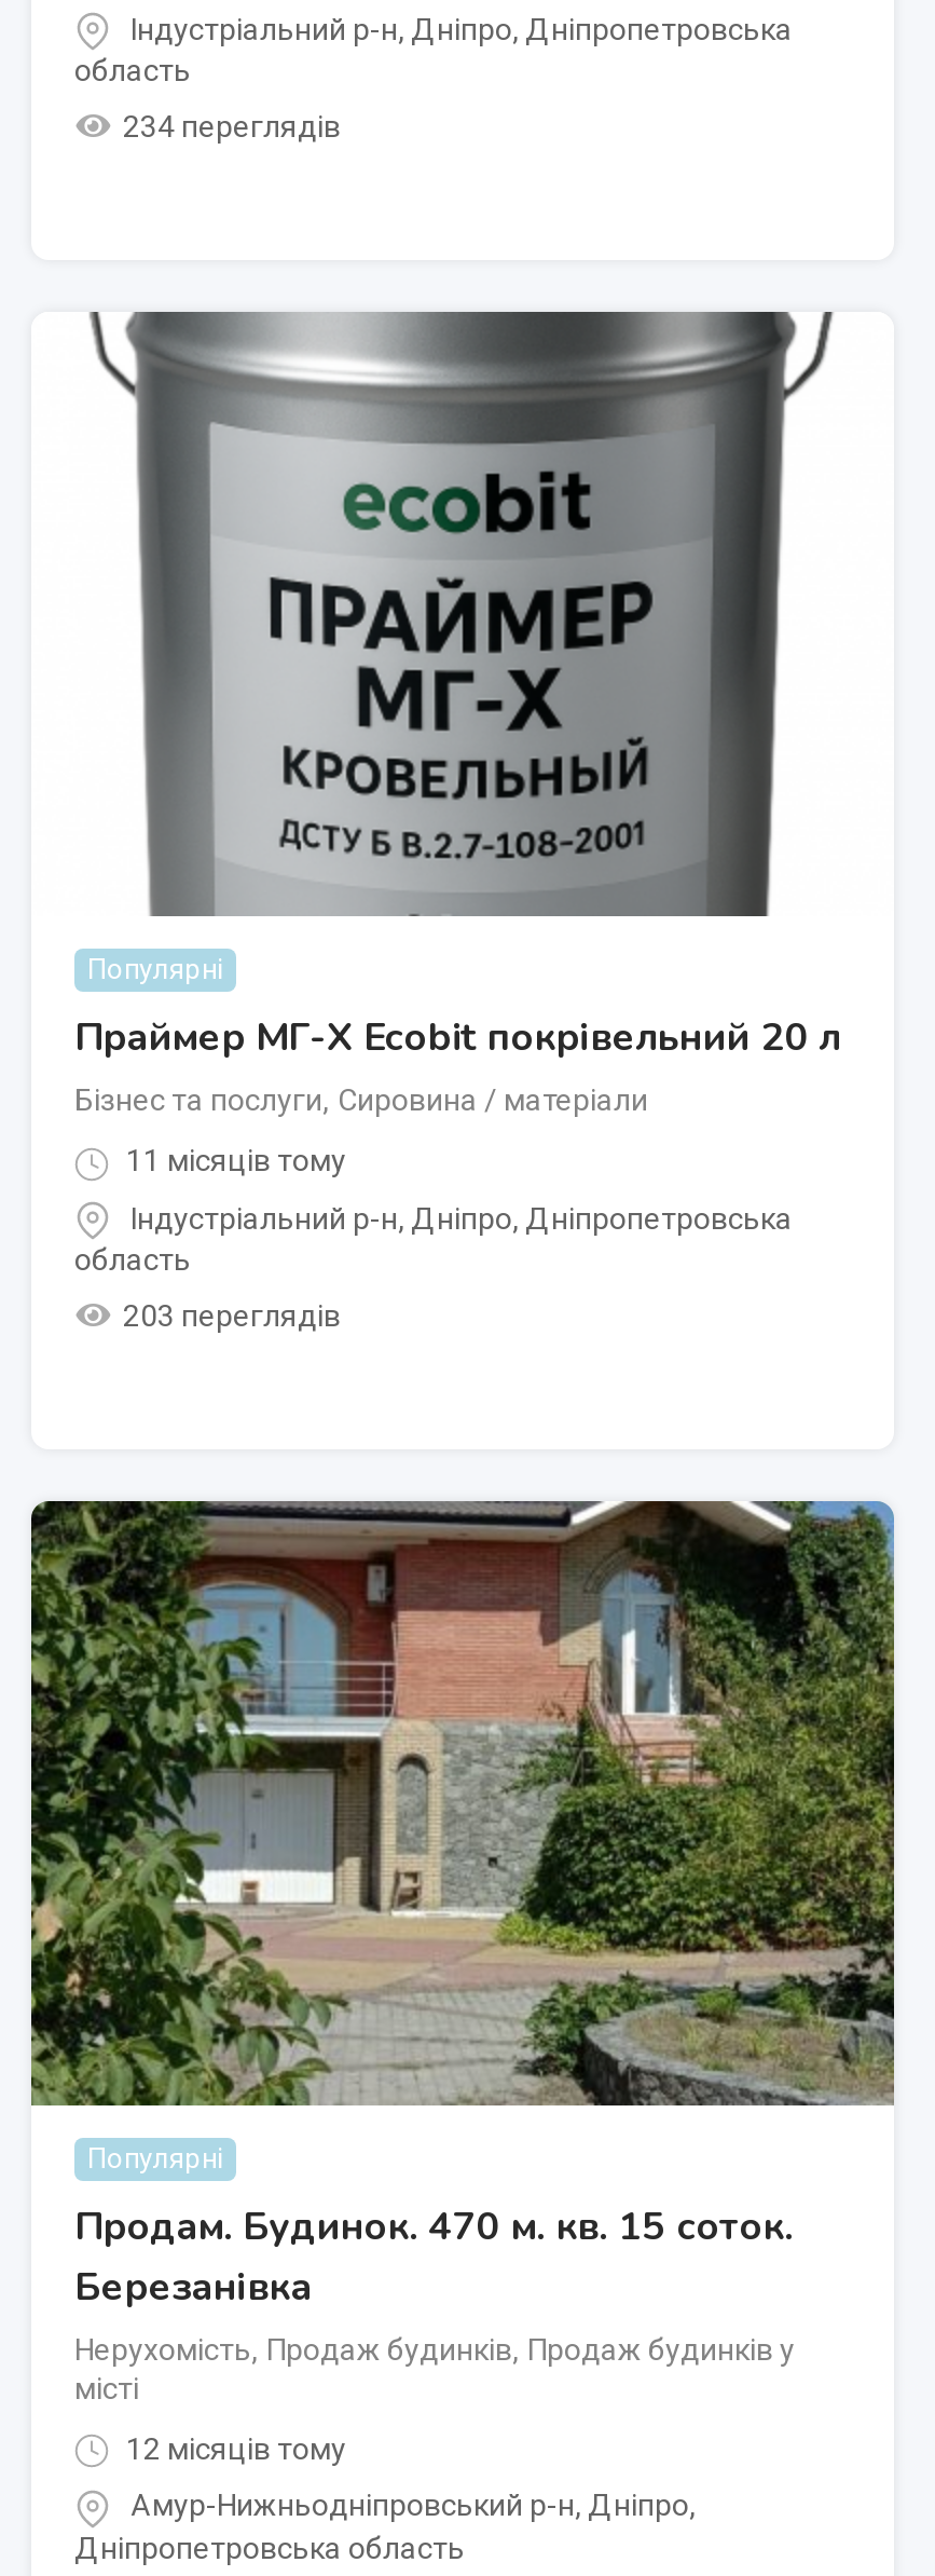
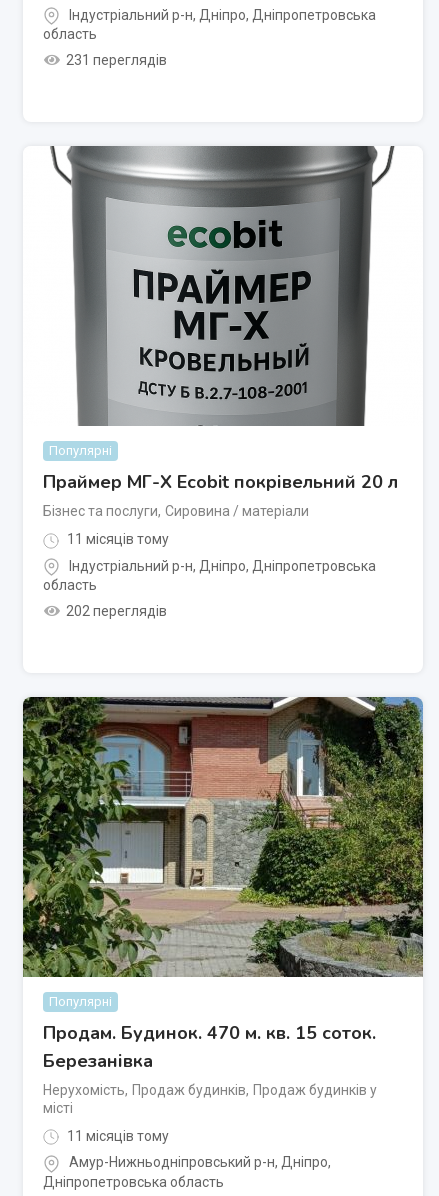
- 234 переглядів
+ 231 переглядів

- 203 переглядів
+ 202 переглядів

- 12 місяців тому
+ 11 місяців тому
